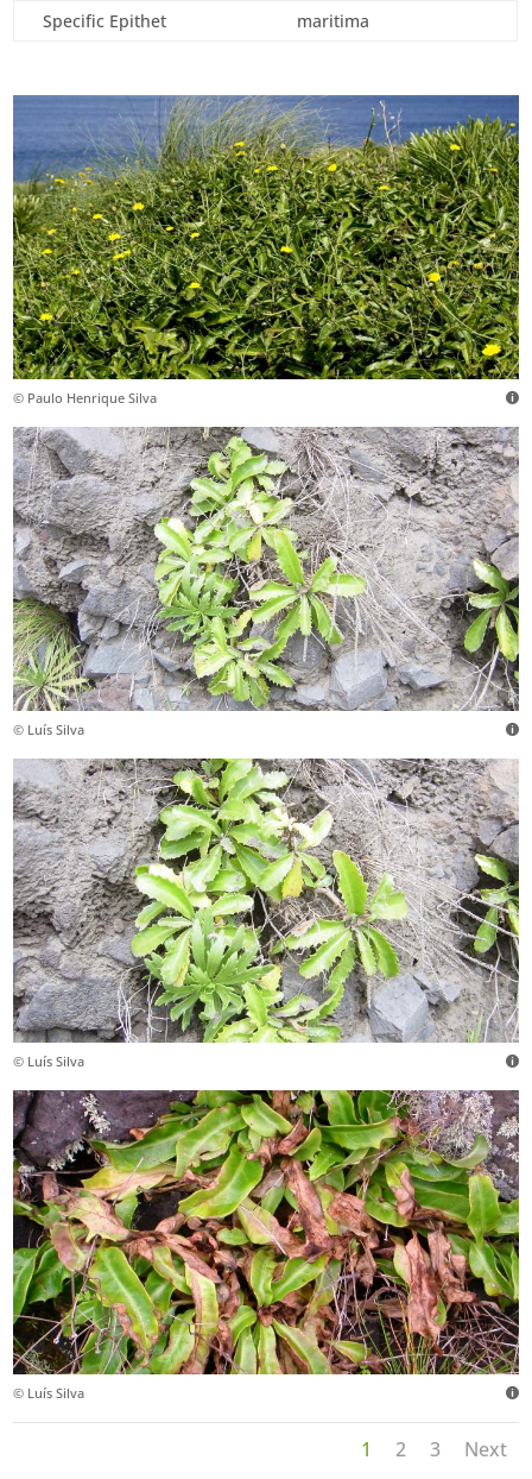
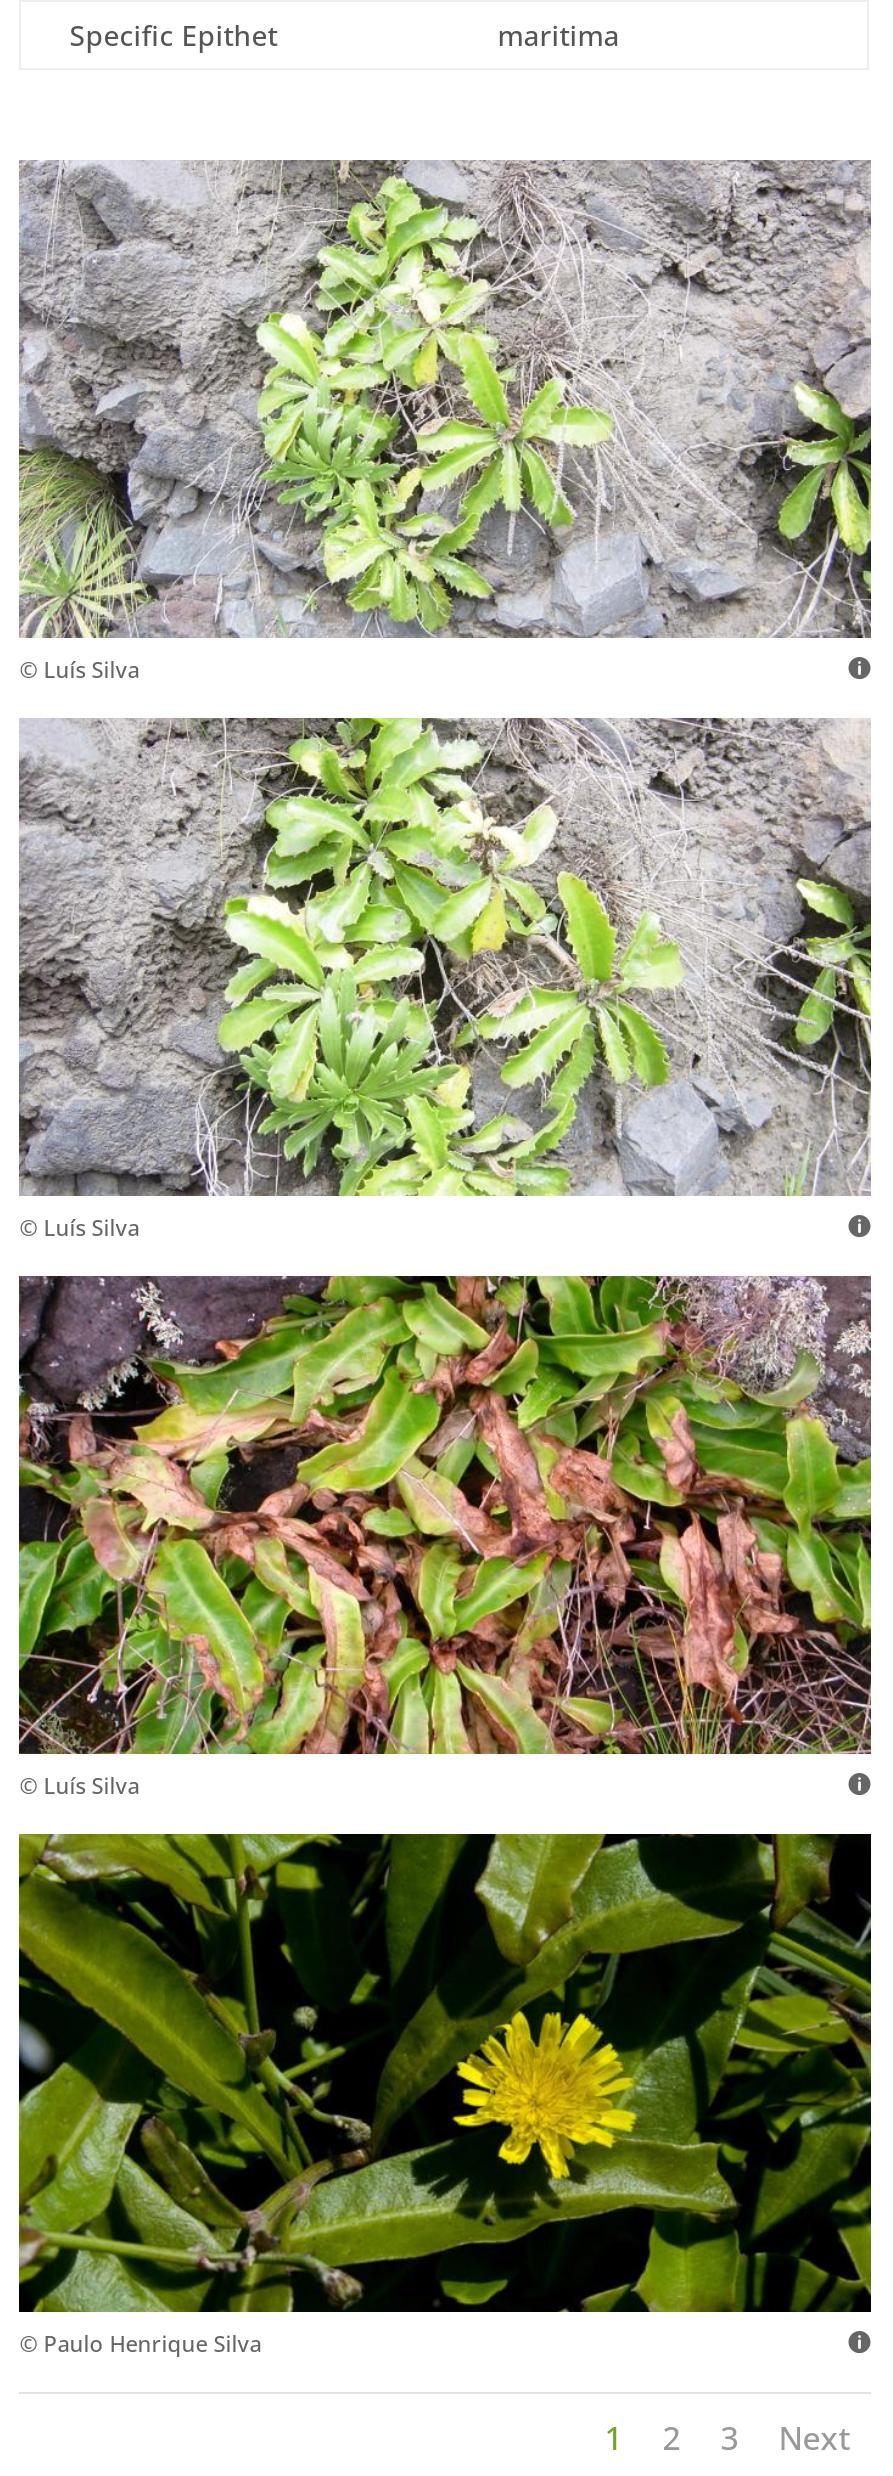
- [image]

moved down: © Paulo Henrique Silva

moved up: [image] | © Luís Silva | © Luís Silva | © Luís Silva

+ [image]
